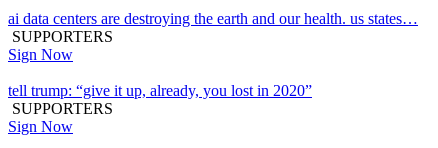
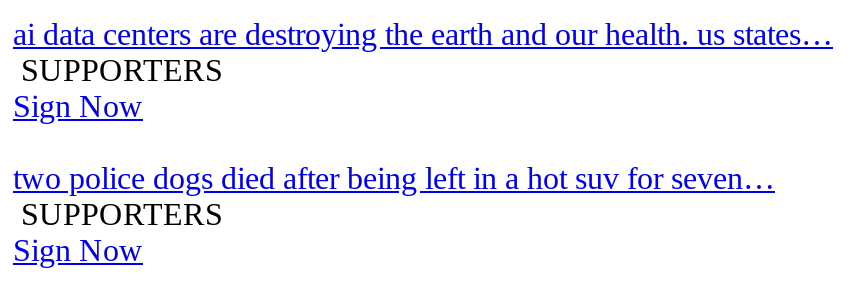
- tell trump: “give it up, already, you lost in 2020”
+ two police dogs died after being left in a hot suv for seven…
